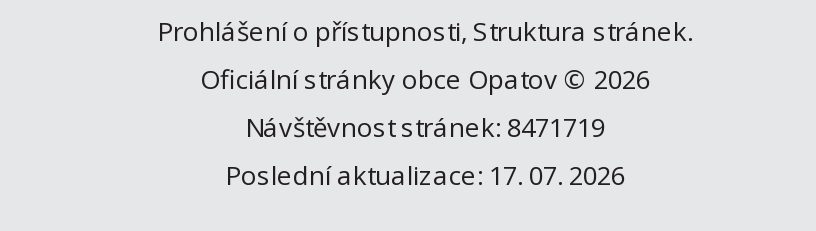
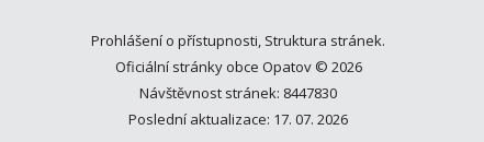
- Návštěvnost stránek: 8471719
+ Návštěvnost stránek: 8447830
